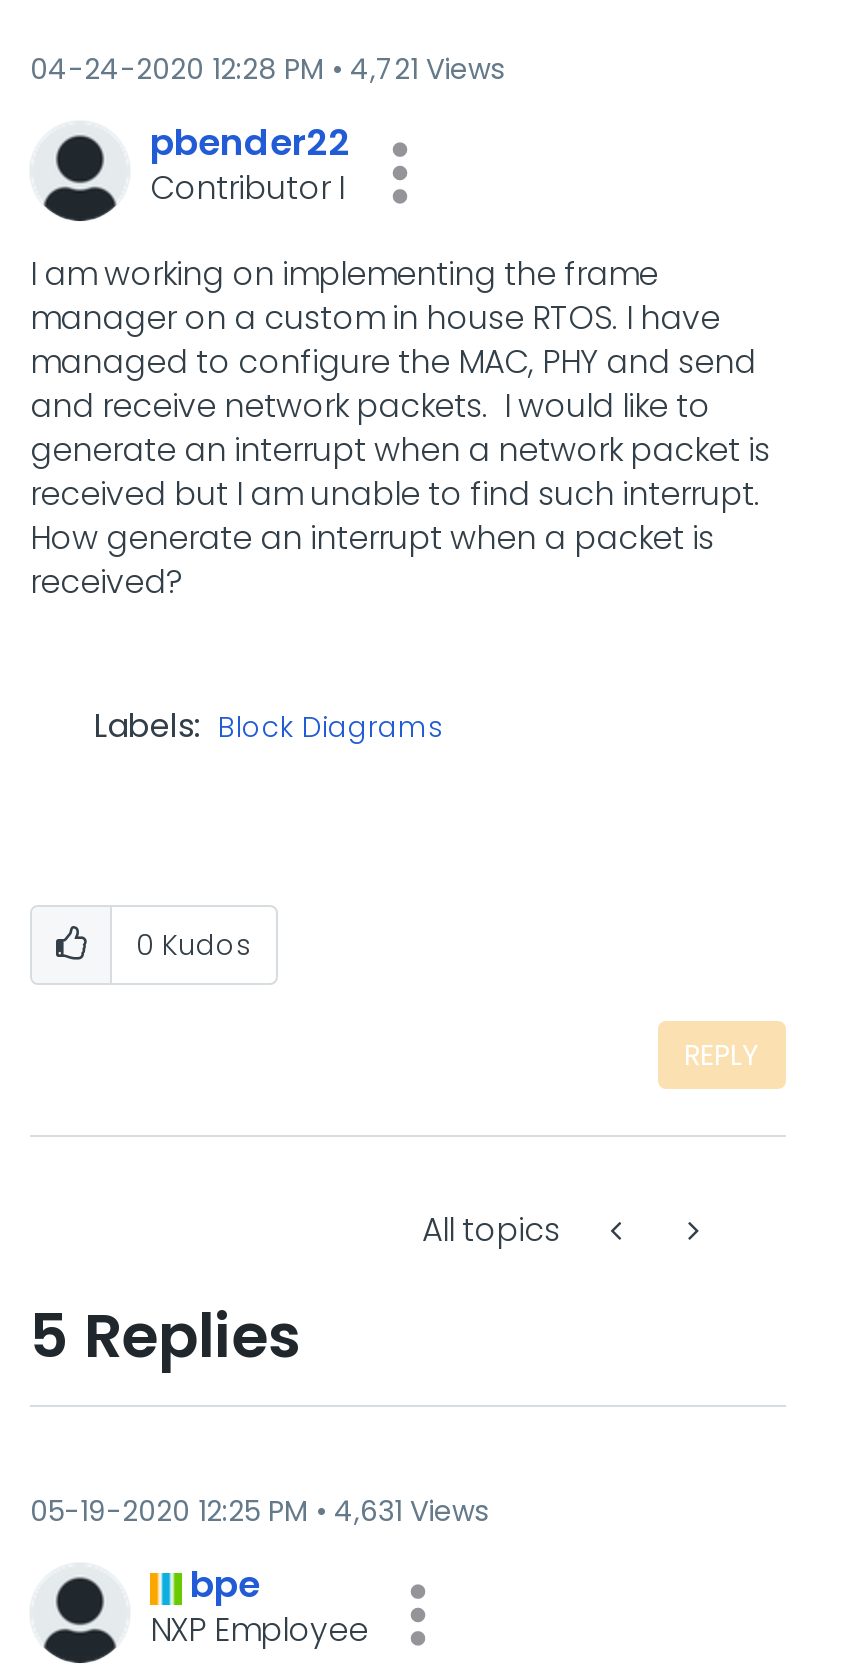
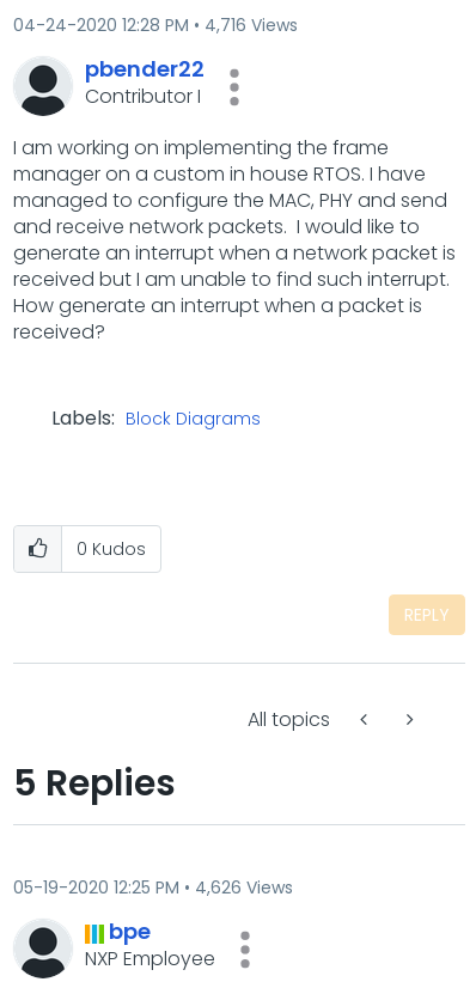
- 04-24-2020 12:28 PM 4,721 Views
+ 04-24-2020 12:28 PM 4,716 Views

- 05-19-2020 12:25 PM 4,631 Views
+ 05-19-2020 12:25 PM 4,626 Views
